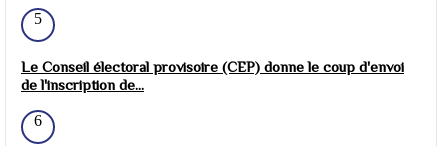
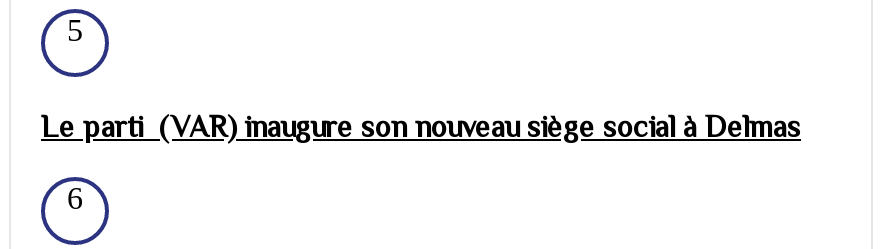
- Le Conseil électoral provisoire (CEP) donne le coup d'envoi
- de l'inscription de...
+ Le parti (VAR) inaugure son nouveau siège social à Delmas
